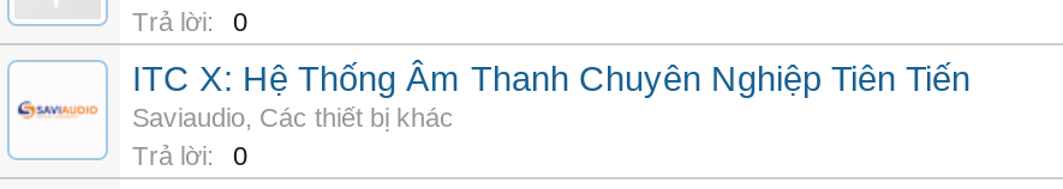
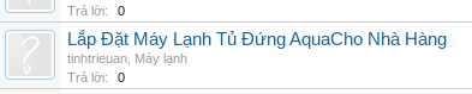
- [image]

- ITC X: Hệ Thống Âm Thanh Chuyên Nghiệp Tiên Tiến
- Saviaudio, Các thiết bị khác
+ Lắp Đặt Máy Lạnh Tủ Đứng AquaCho Nhà Hàng
+ tinhtrieuan, Máy lạnh
